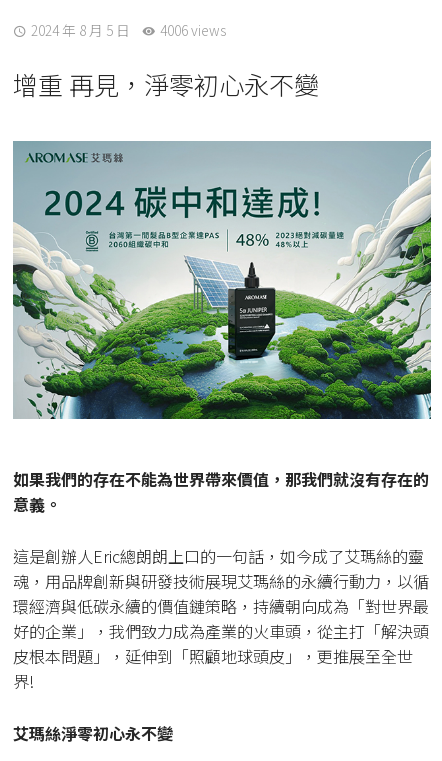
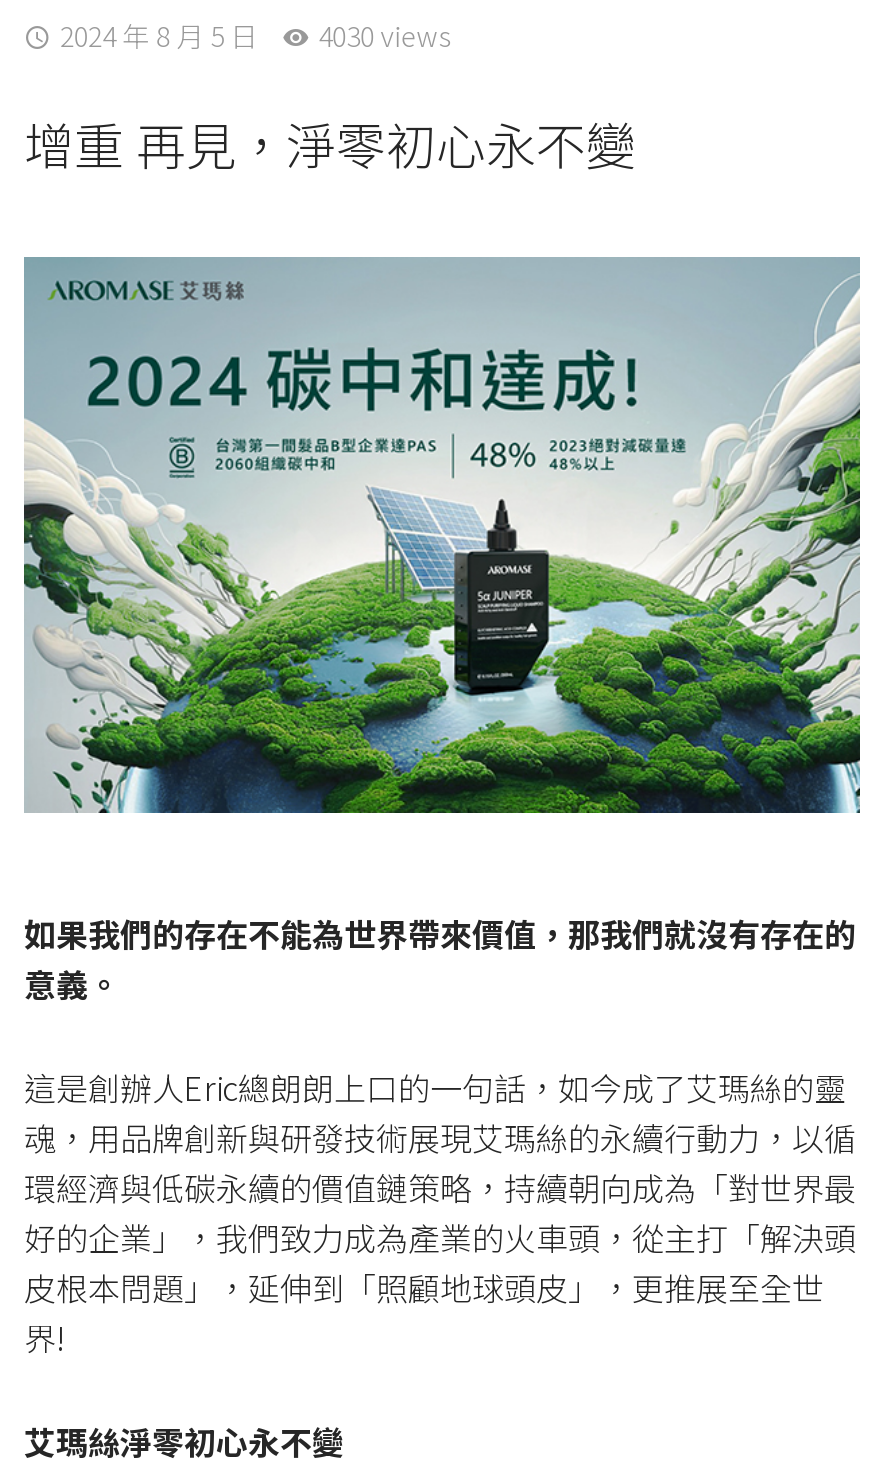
- 2024 年 8 月 5 日 4006 views
+ 2024 年 8 月 5 日 4030 views
